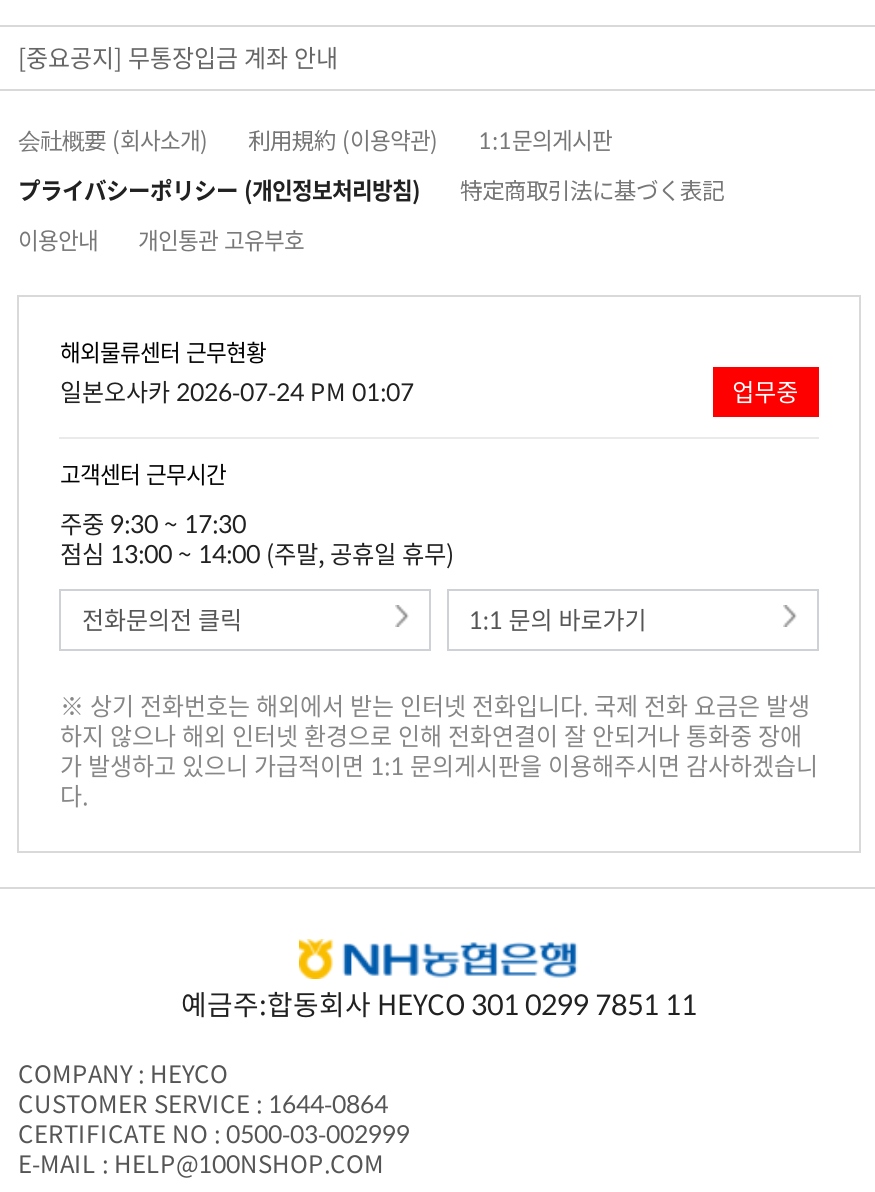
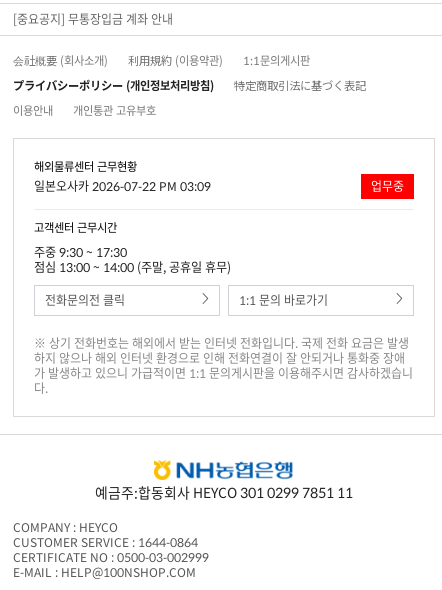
- 일본오사카 2026-07-24 PM 01:07
+ 일본오사카 2026-07-22 PM 03:09
